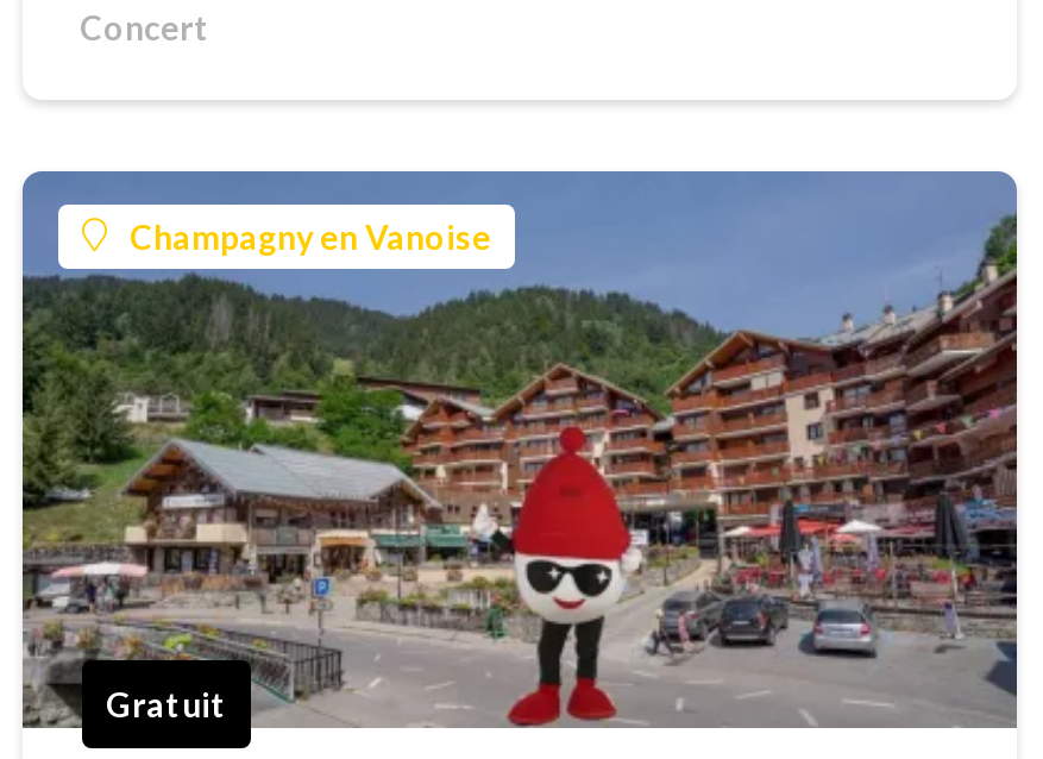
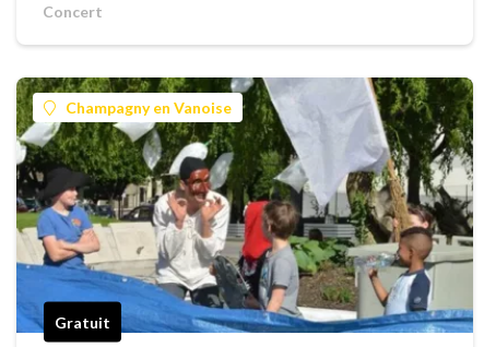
- [image]
+ [image]
